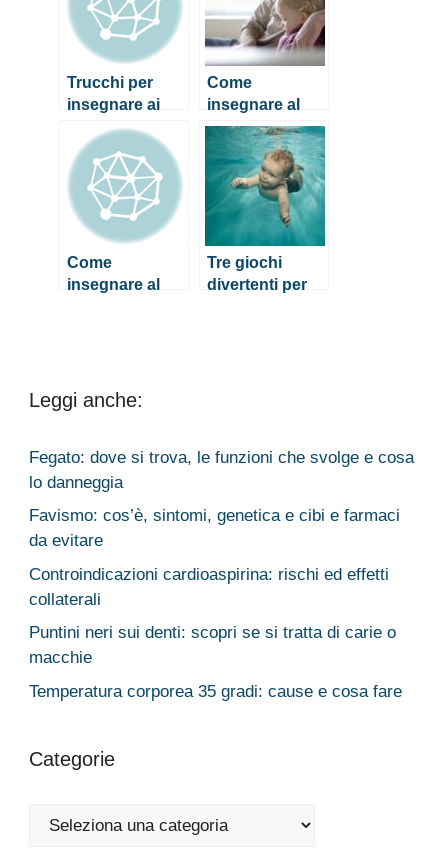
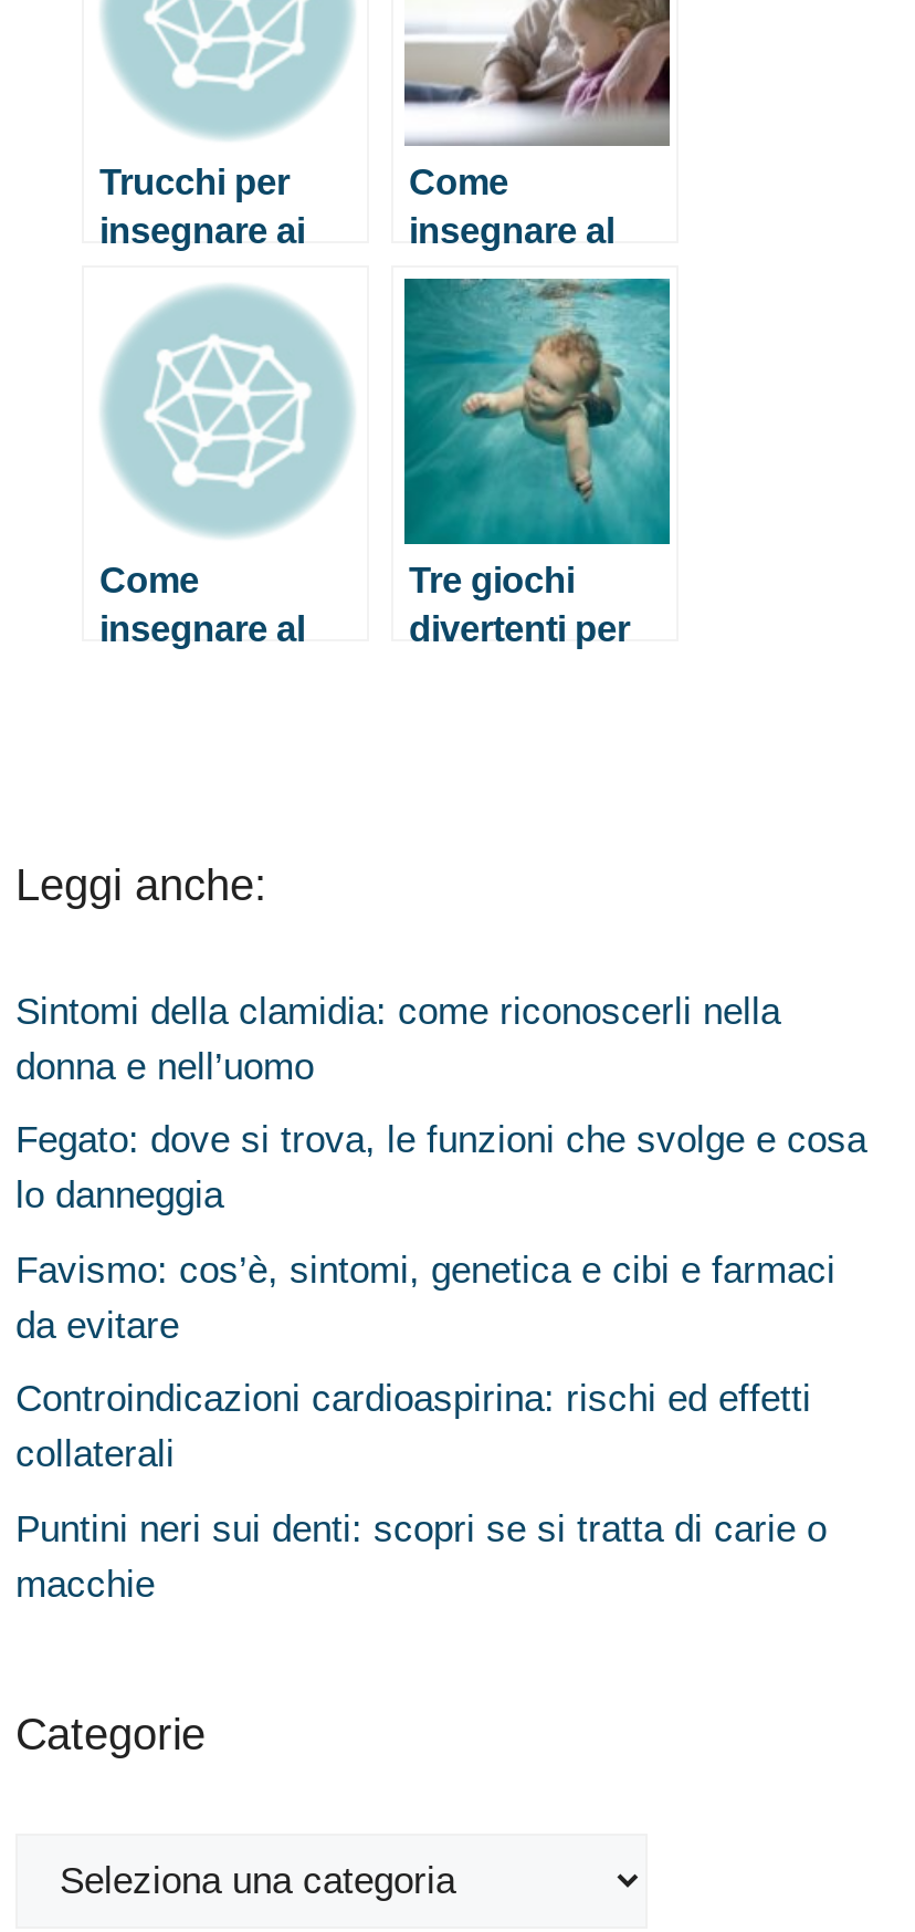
+ Sintomi della clamidia: come riconoscerli nella
+ donna e nell’uomo

moved down: Fegato: dove si trova, le funzioni che svolge e cosa | lo danneggia | Favismo: cos’è, sintomi, genetica e cibi e farmaci | da evitare | Controindicazioni cardioaspirina: rischi ed effetti | collaterali | Puntini neri sui denti: scopri se si tratta di carie o | macchie

- Temperatura corporea 35 gradi: cause e cosa fare
